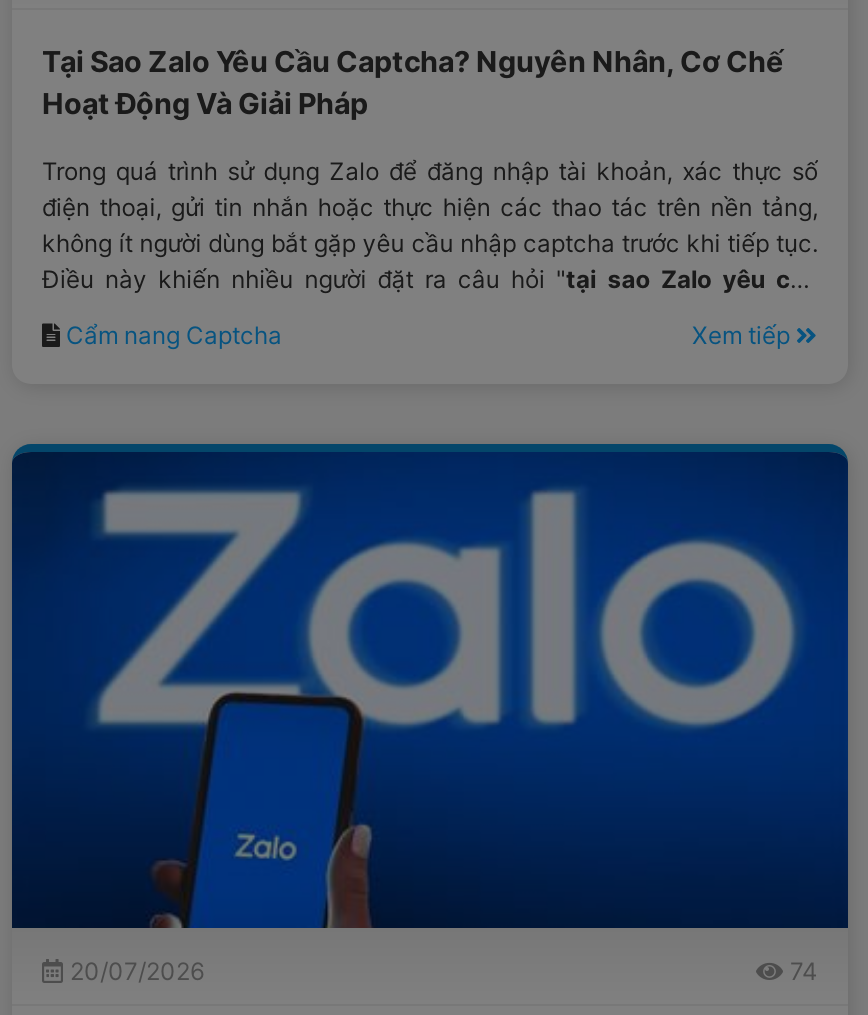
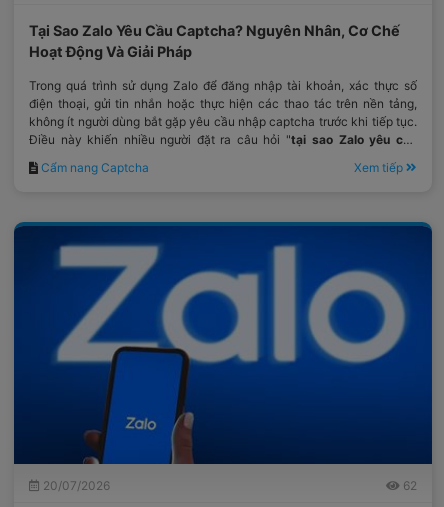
- 74
+ 62
